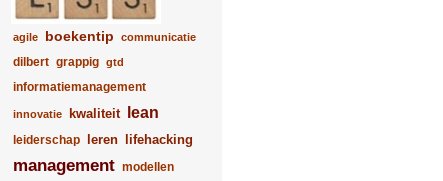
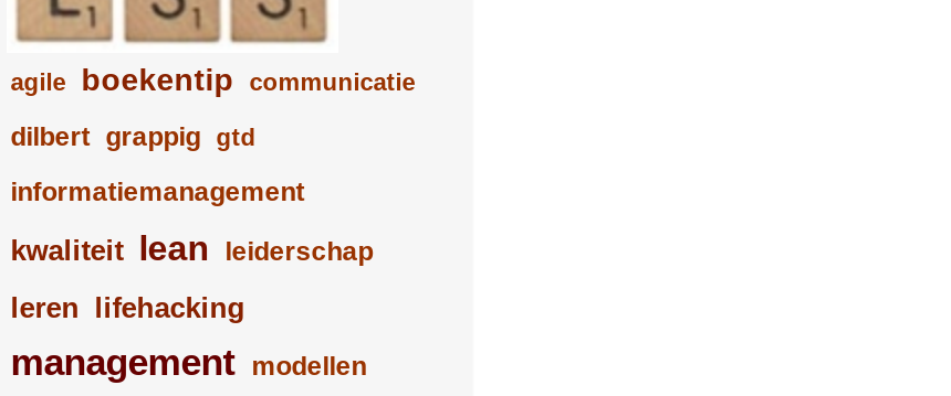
- innovatie kwaliteit lean
+ kwaliteit lean leiderschap

- leiderschap leren lifehacking
+ leren lifehacking
